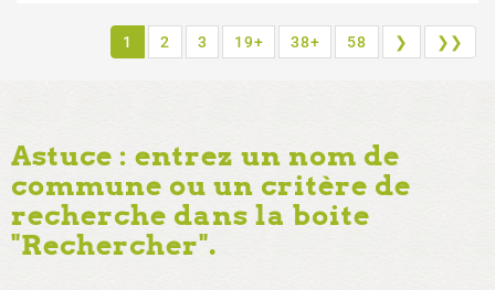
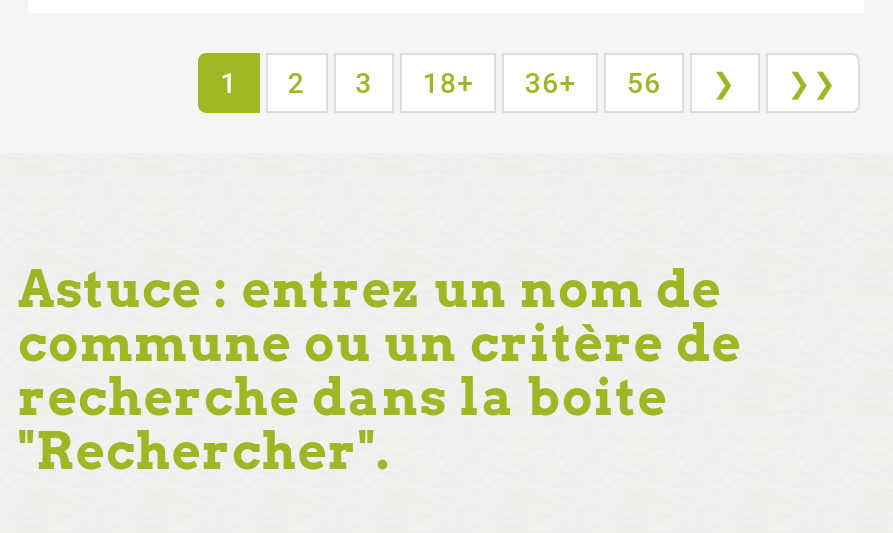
- 19+
+ 18+

- 38+
+ 36+

- 58
+ 56
